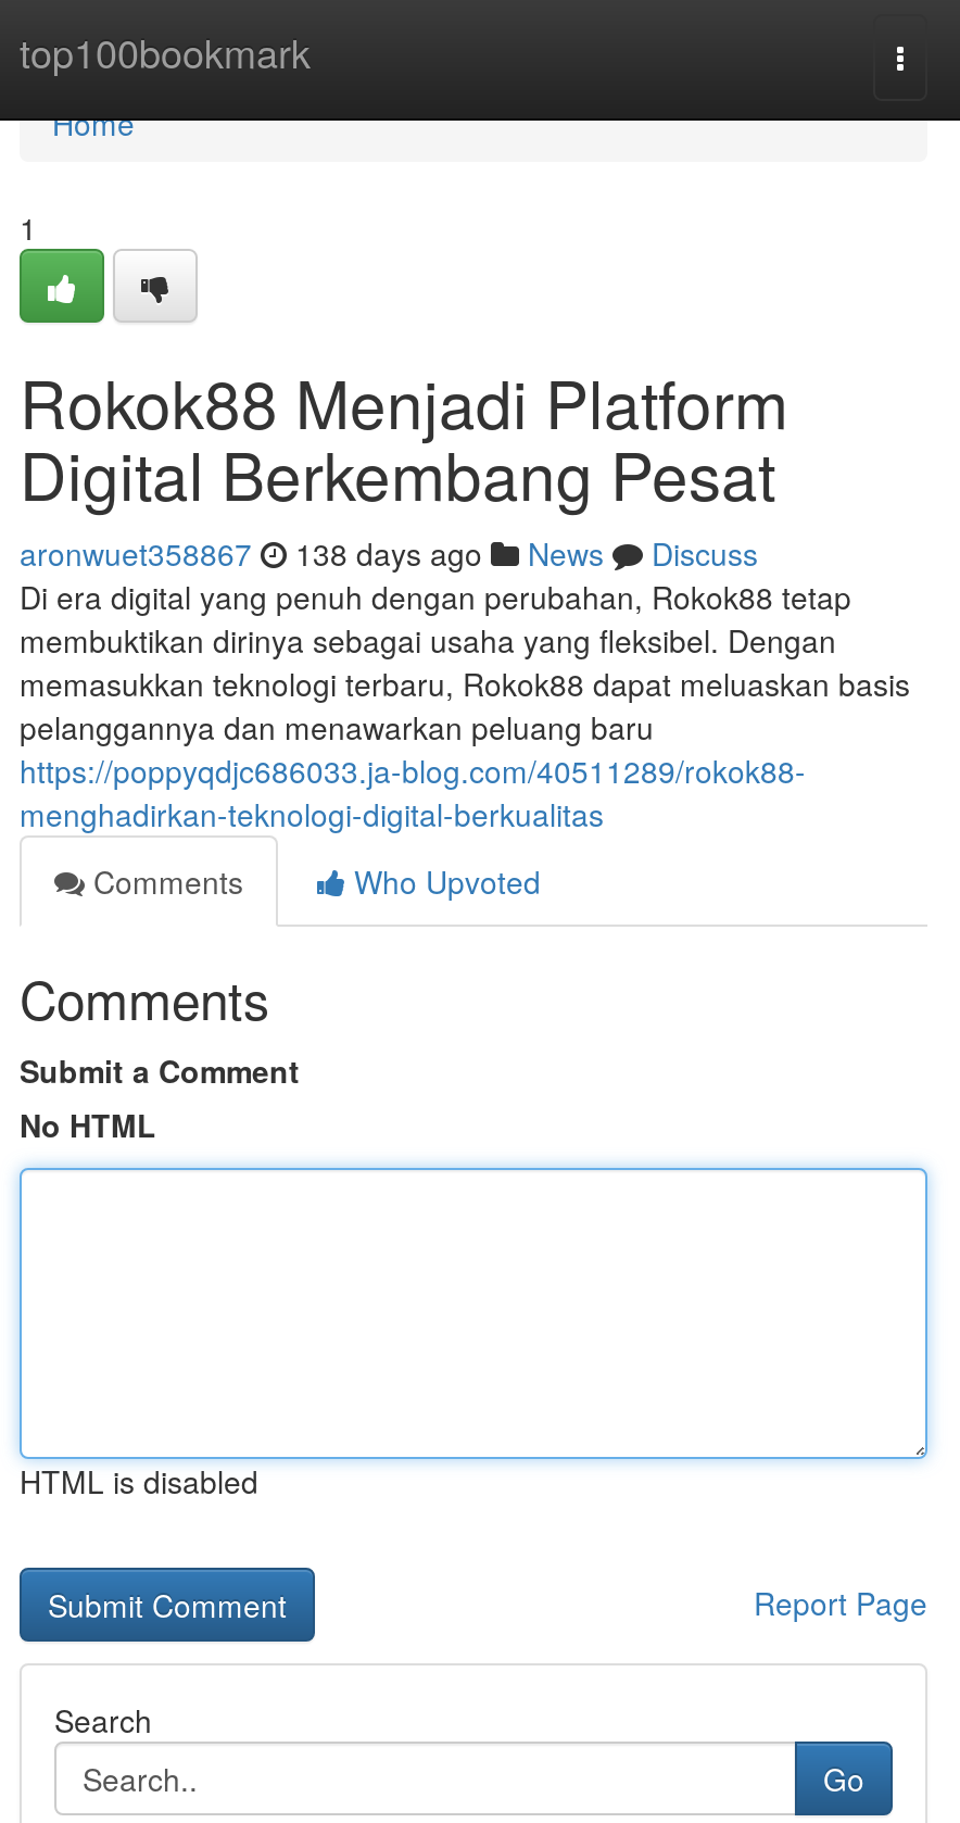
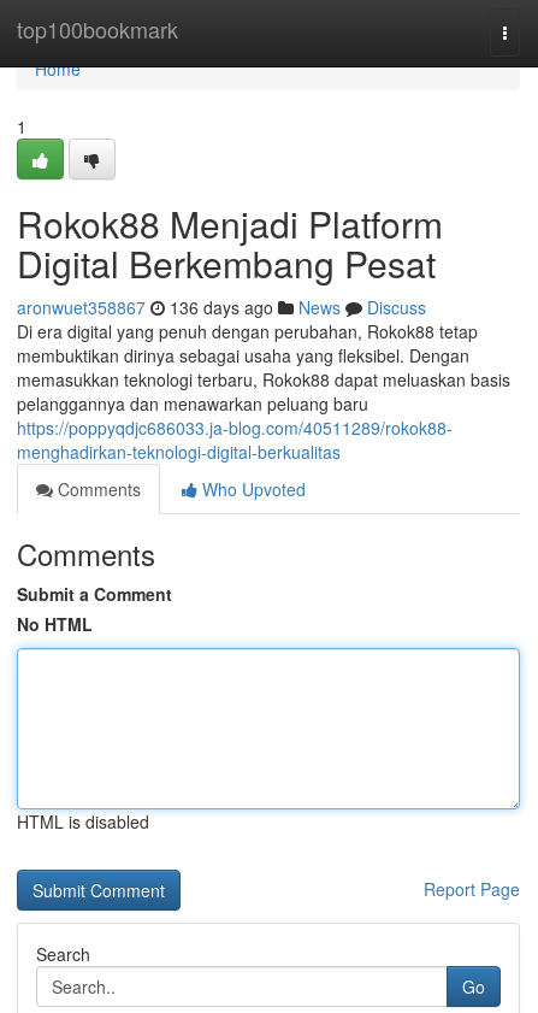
- aronwuet358867 138 days ago News Discuss
+ aronwuet358867 136 days ago News Discuss
